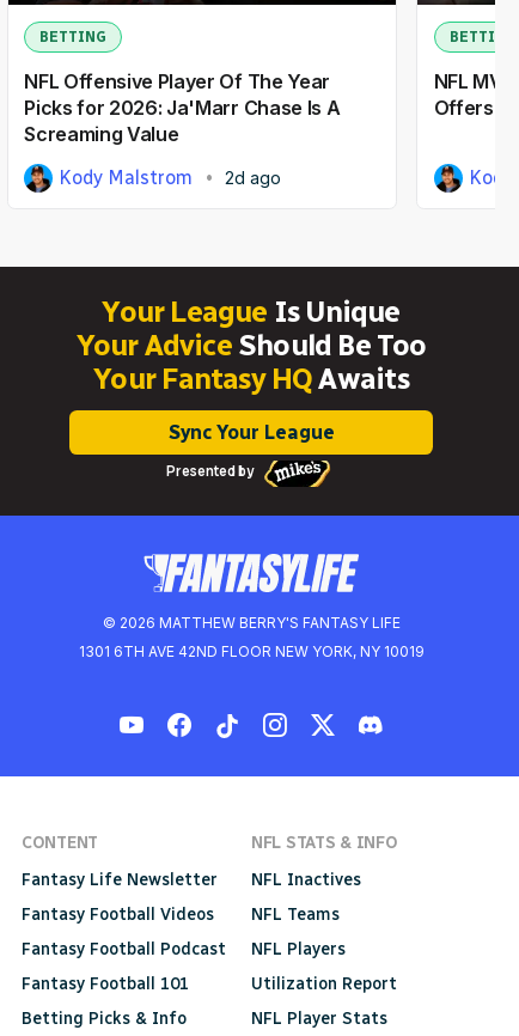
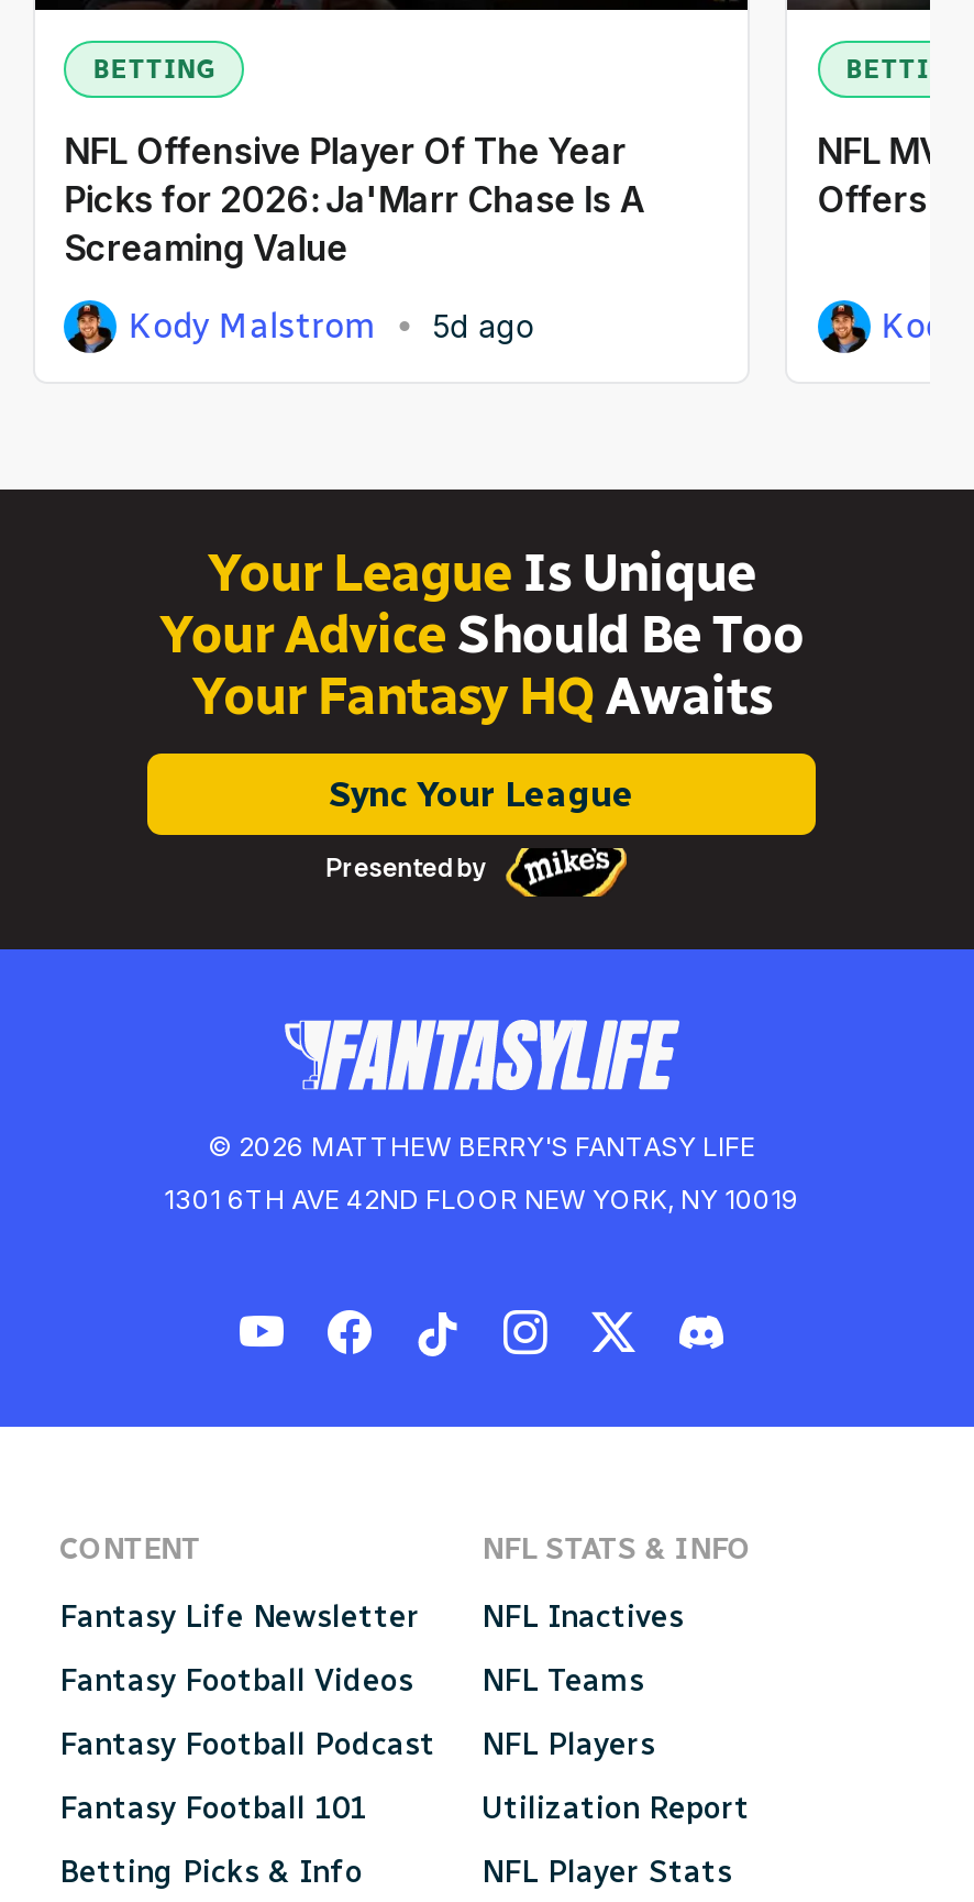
- Kody Malstrom 2d ago
+ Kody Malstrom 5d ago
